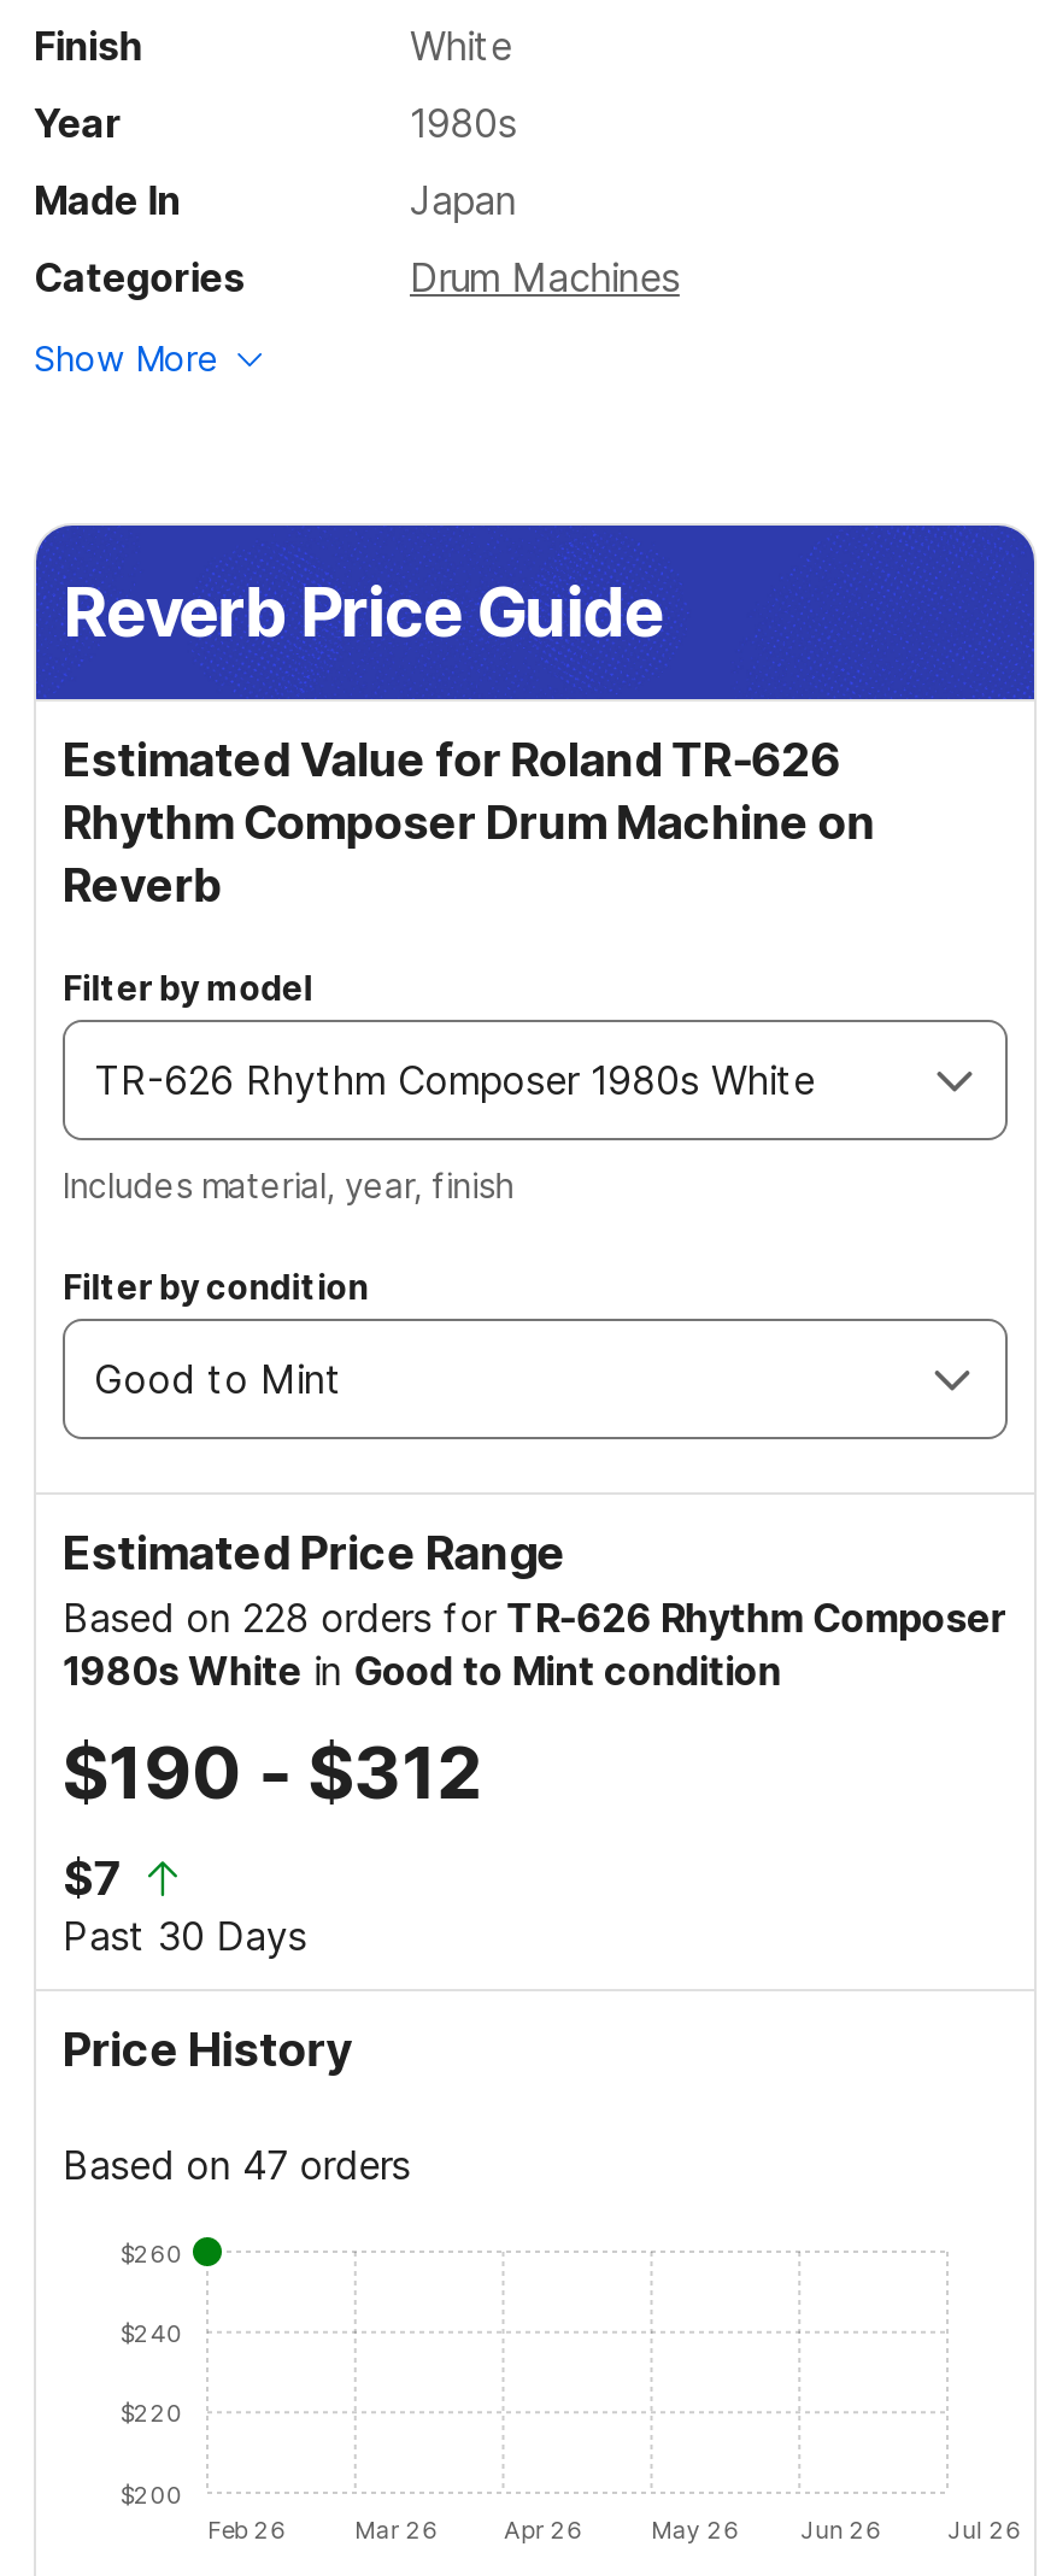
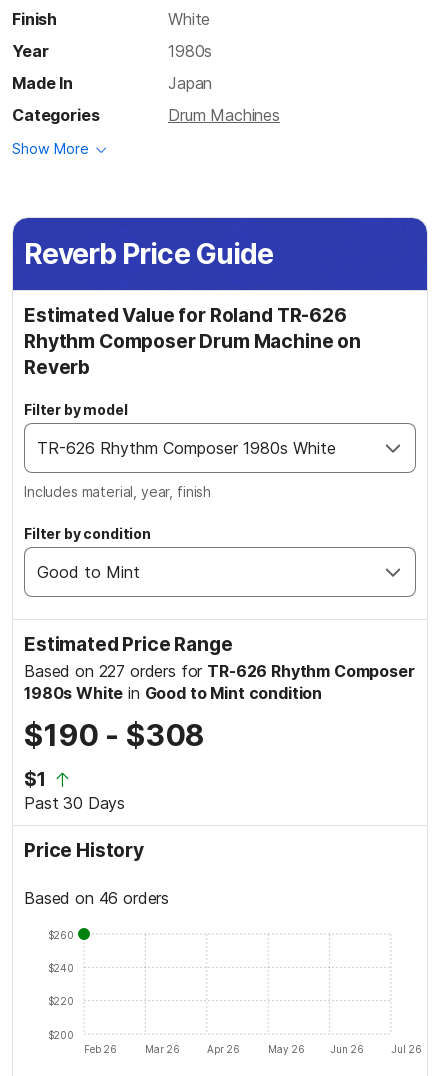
- Based on 228 orders for TR-626 Rhythm Composer
+ Based on 227 orders for TR-626 Rhythm Composer

- $190 - $312
+ $190 - $308

- $7
+ $1

- Based on 47 orders
+ Based on 46 orders
